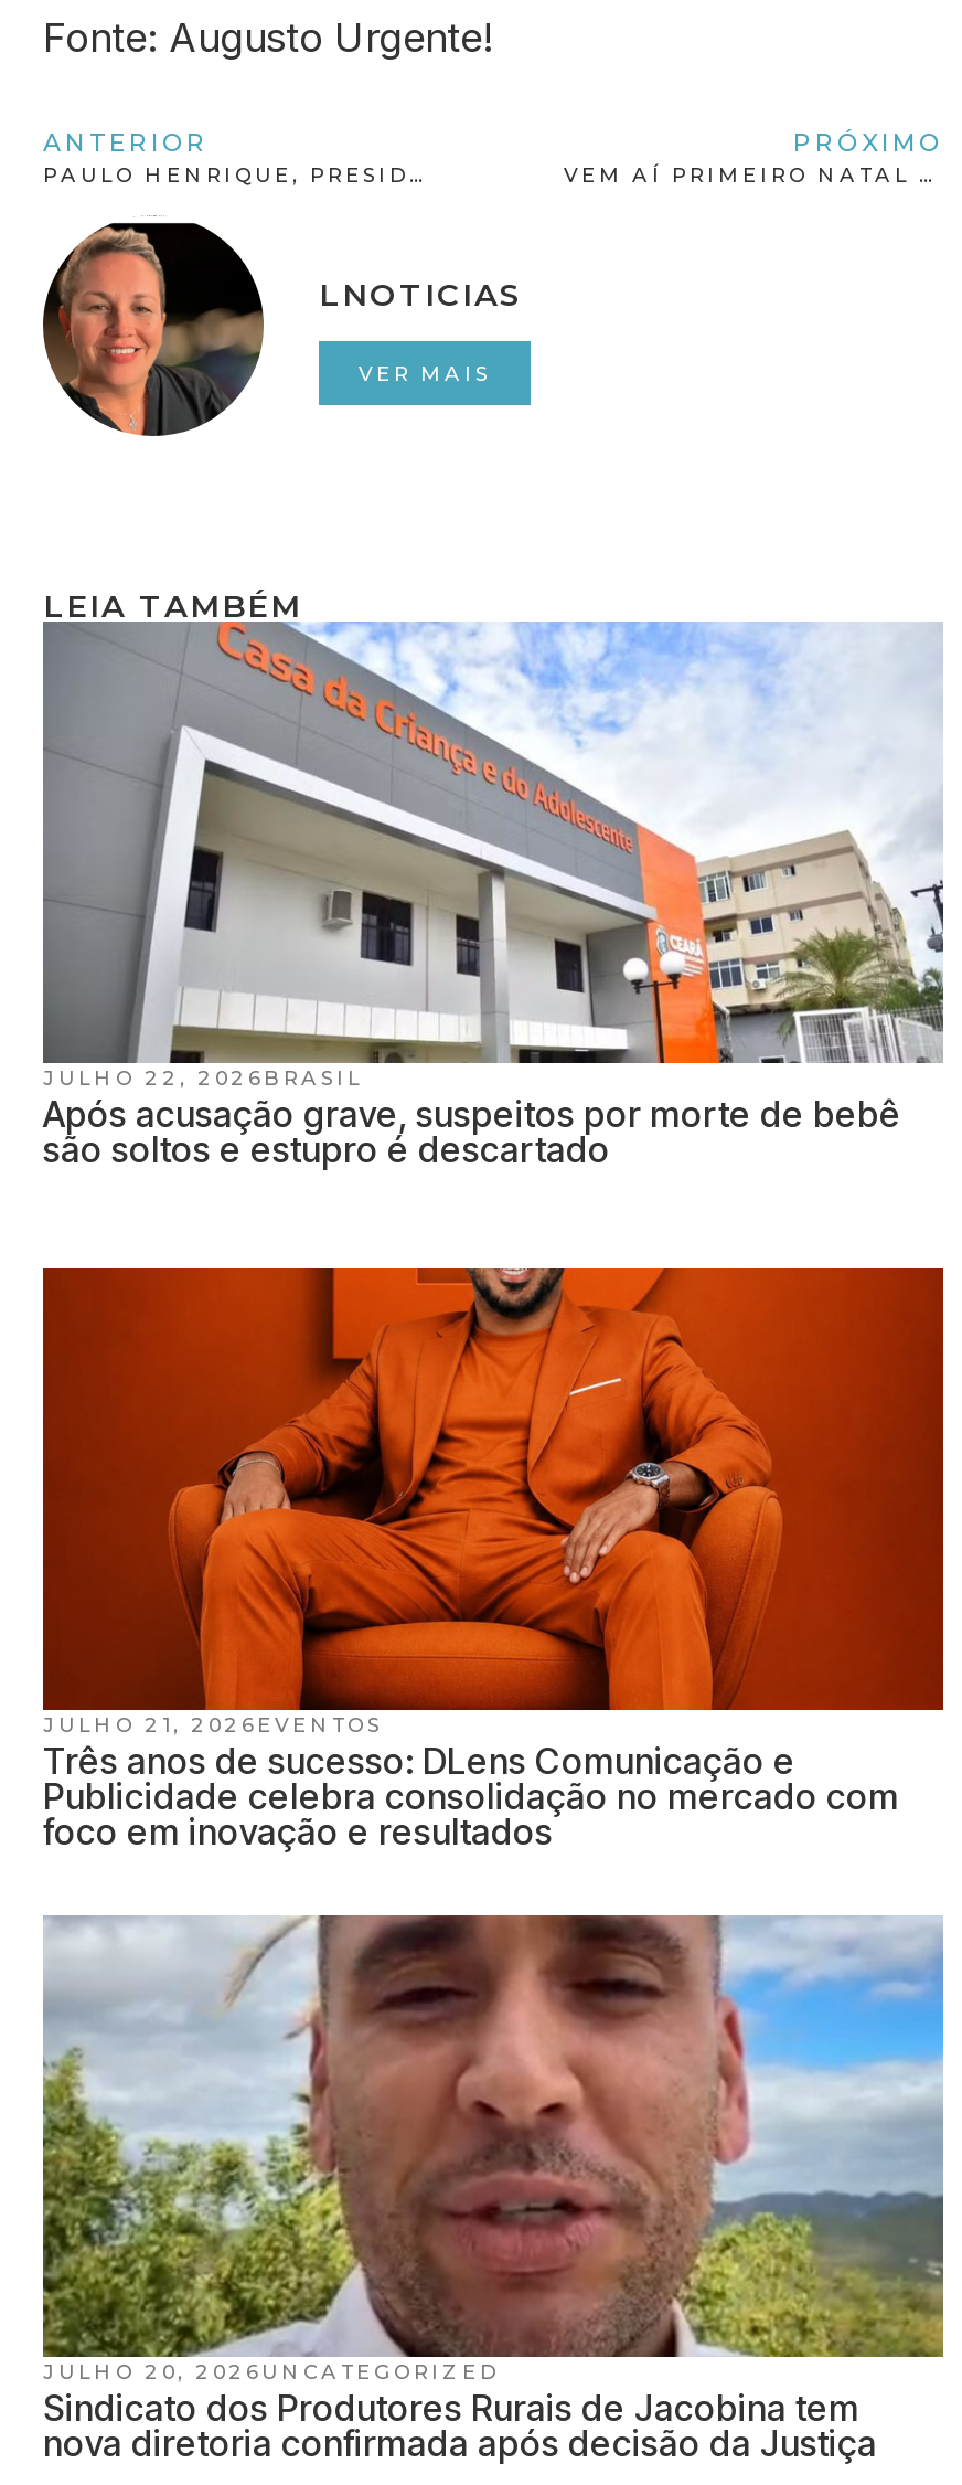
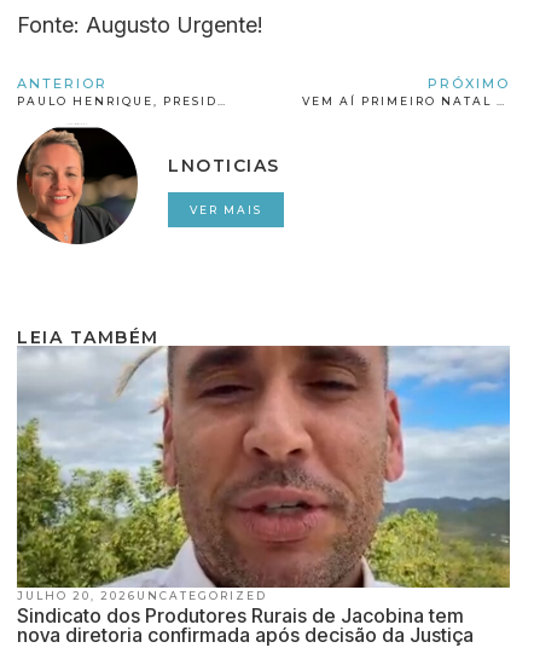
- [image]
- JULHO 22, 2026 BRASIL
- Após acusação grave, suspeitos por morte de bebê
- são soltos e estupro é descartado

- [image]
- JULHO 21, 2026 EVENTOS
- Três anos de sucesso: DLens Comunicação e
- Publicidade celebra consolidação no mercado com
- foco em inovação e resultados
